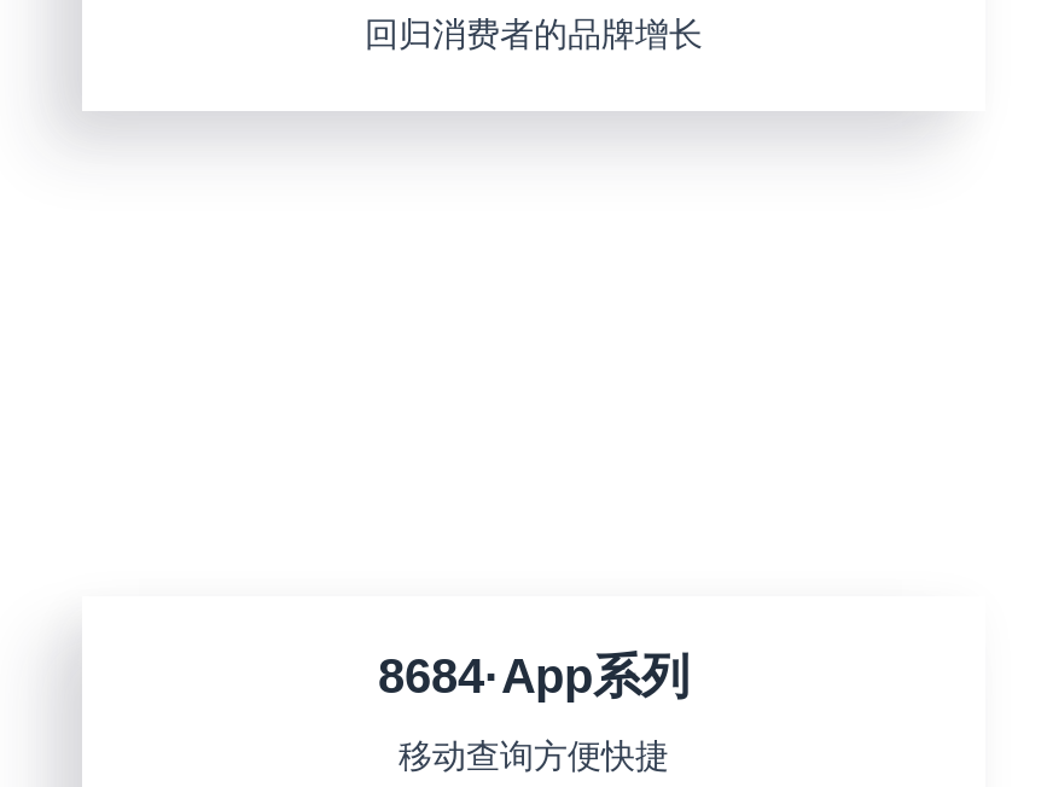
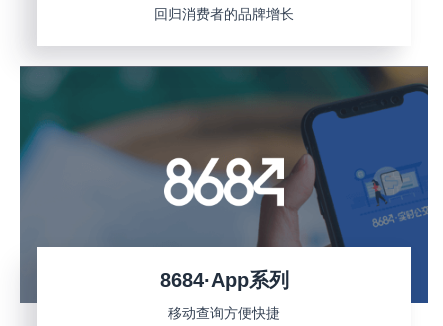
+ [image]
